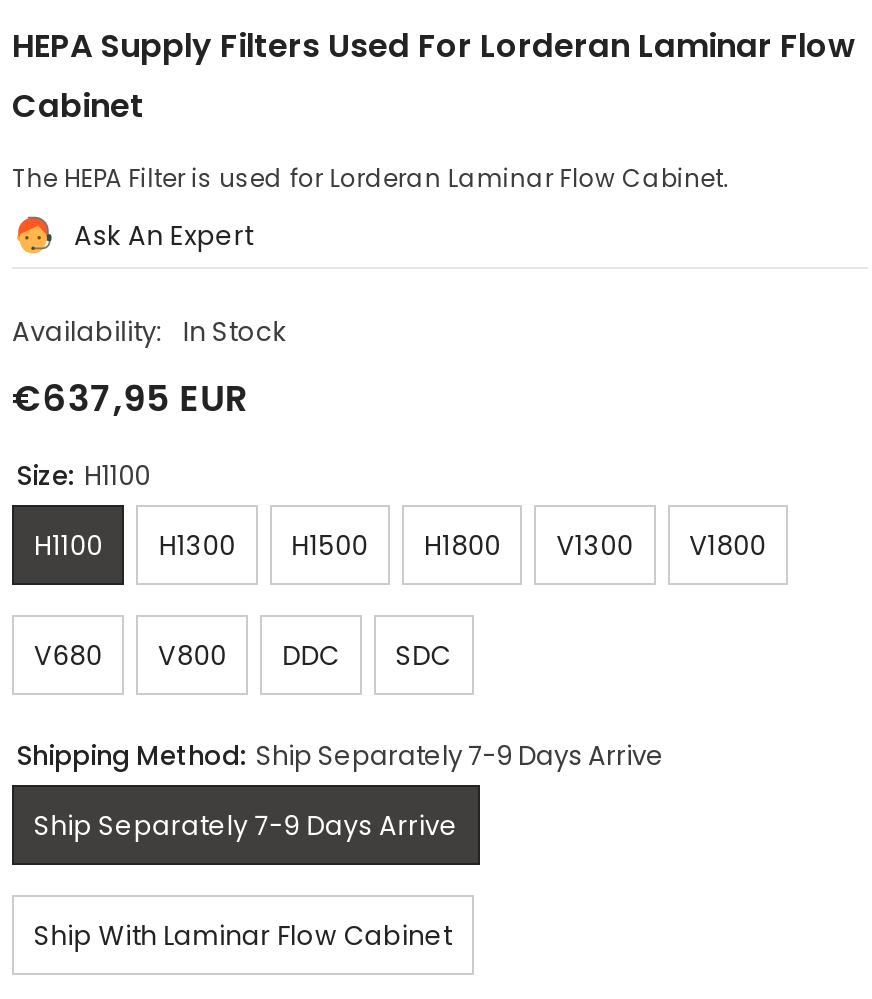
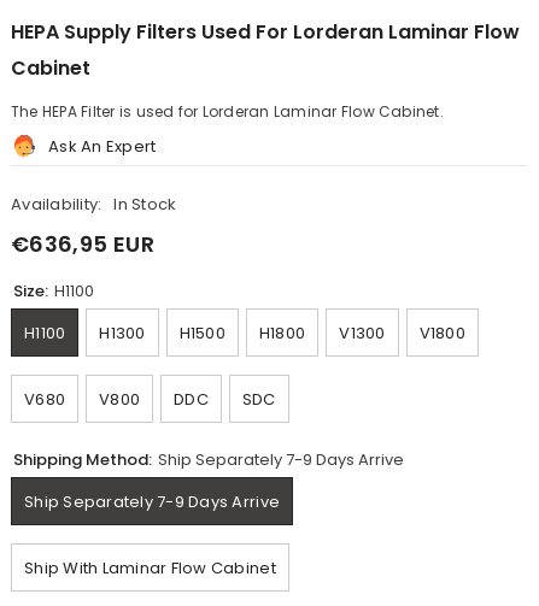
- €637,95 EUR
+ €636,95 EUR
